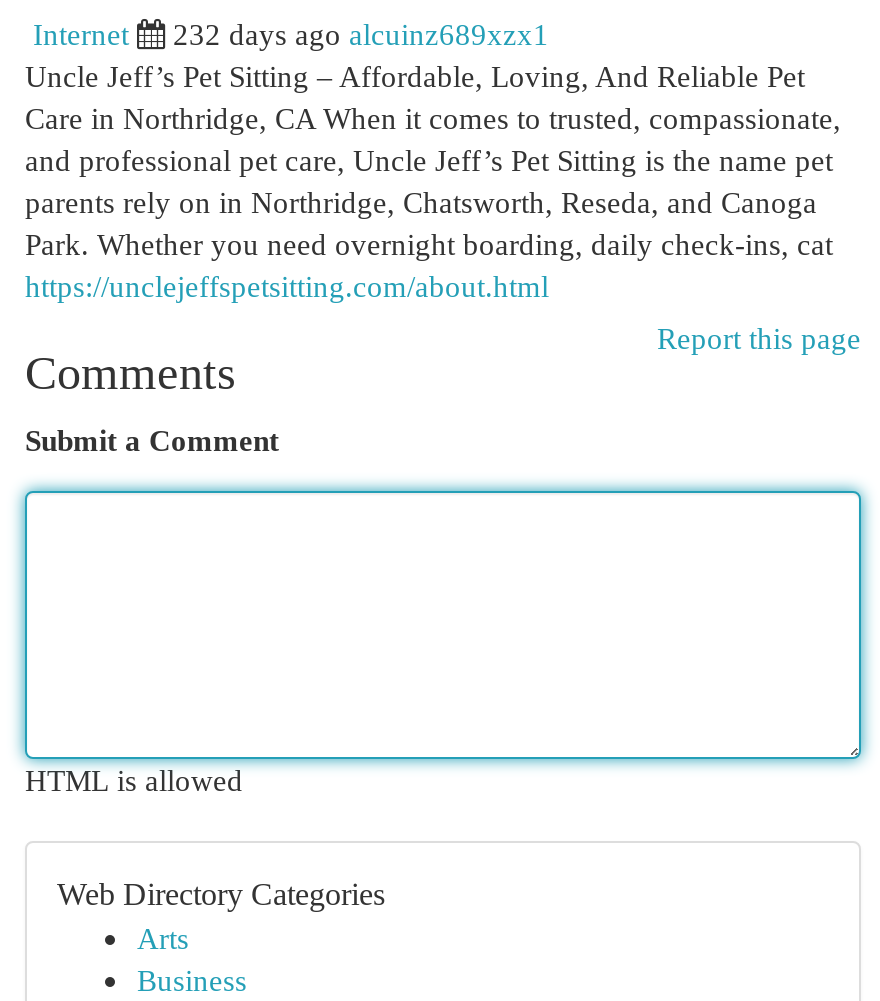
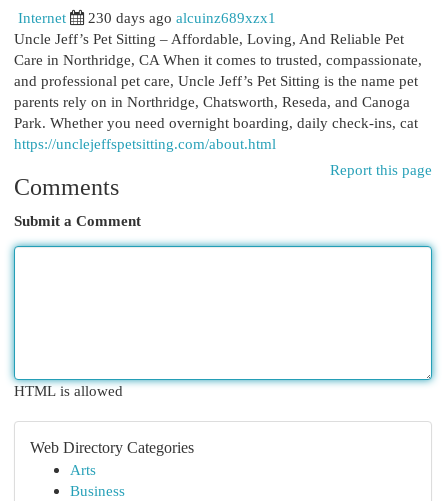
- 232 days ago alcuinz689xzx1
+ 230 days ago alcuinz689xzx1
